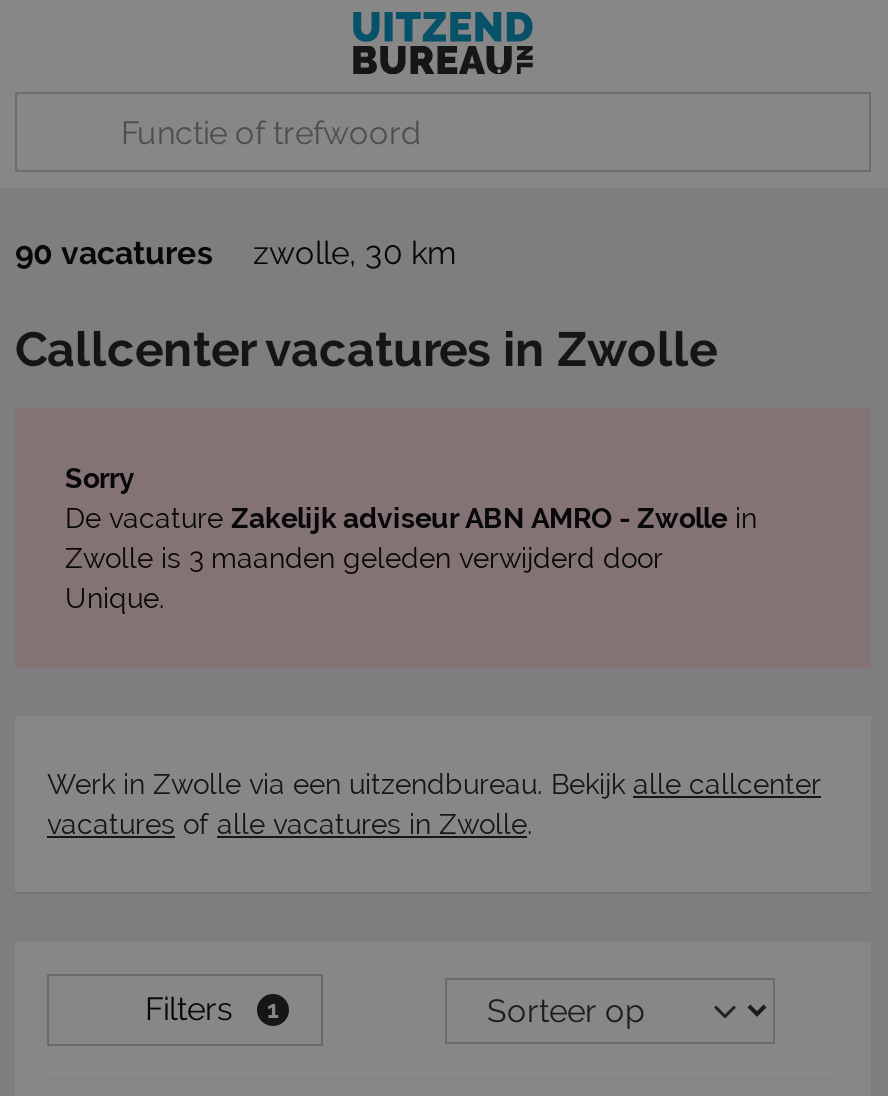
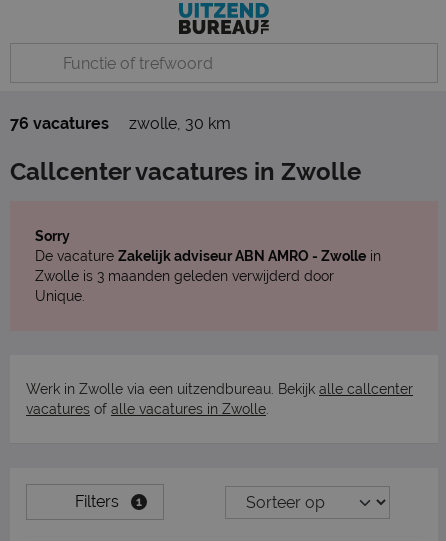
- 90 vacatures zwolle, 30 km
+ 76 vacatures zwolle, 30 km
